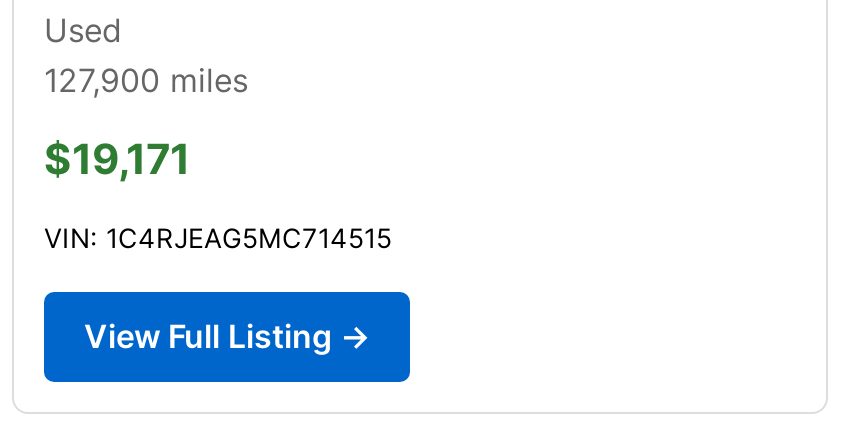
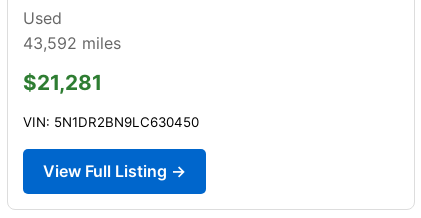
- 127,900 miles
+ 43,592 miles

- $19,171
+ $21,281

- VIN: 1C4RJEAG5MC714515
+ VIN: 5N1DR2BN9LC630450
